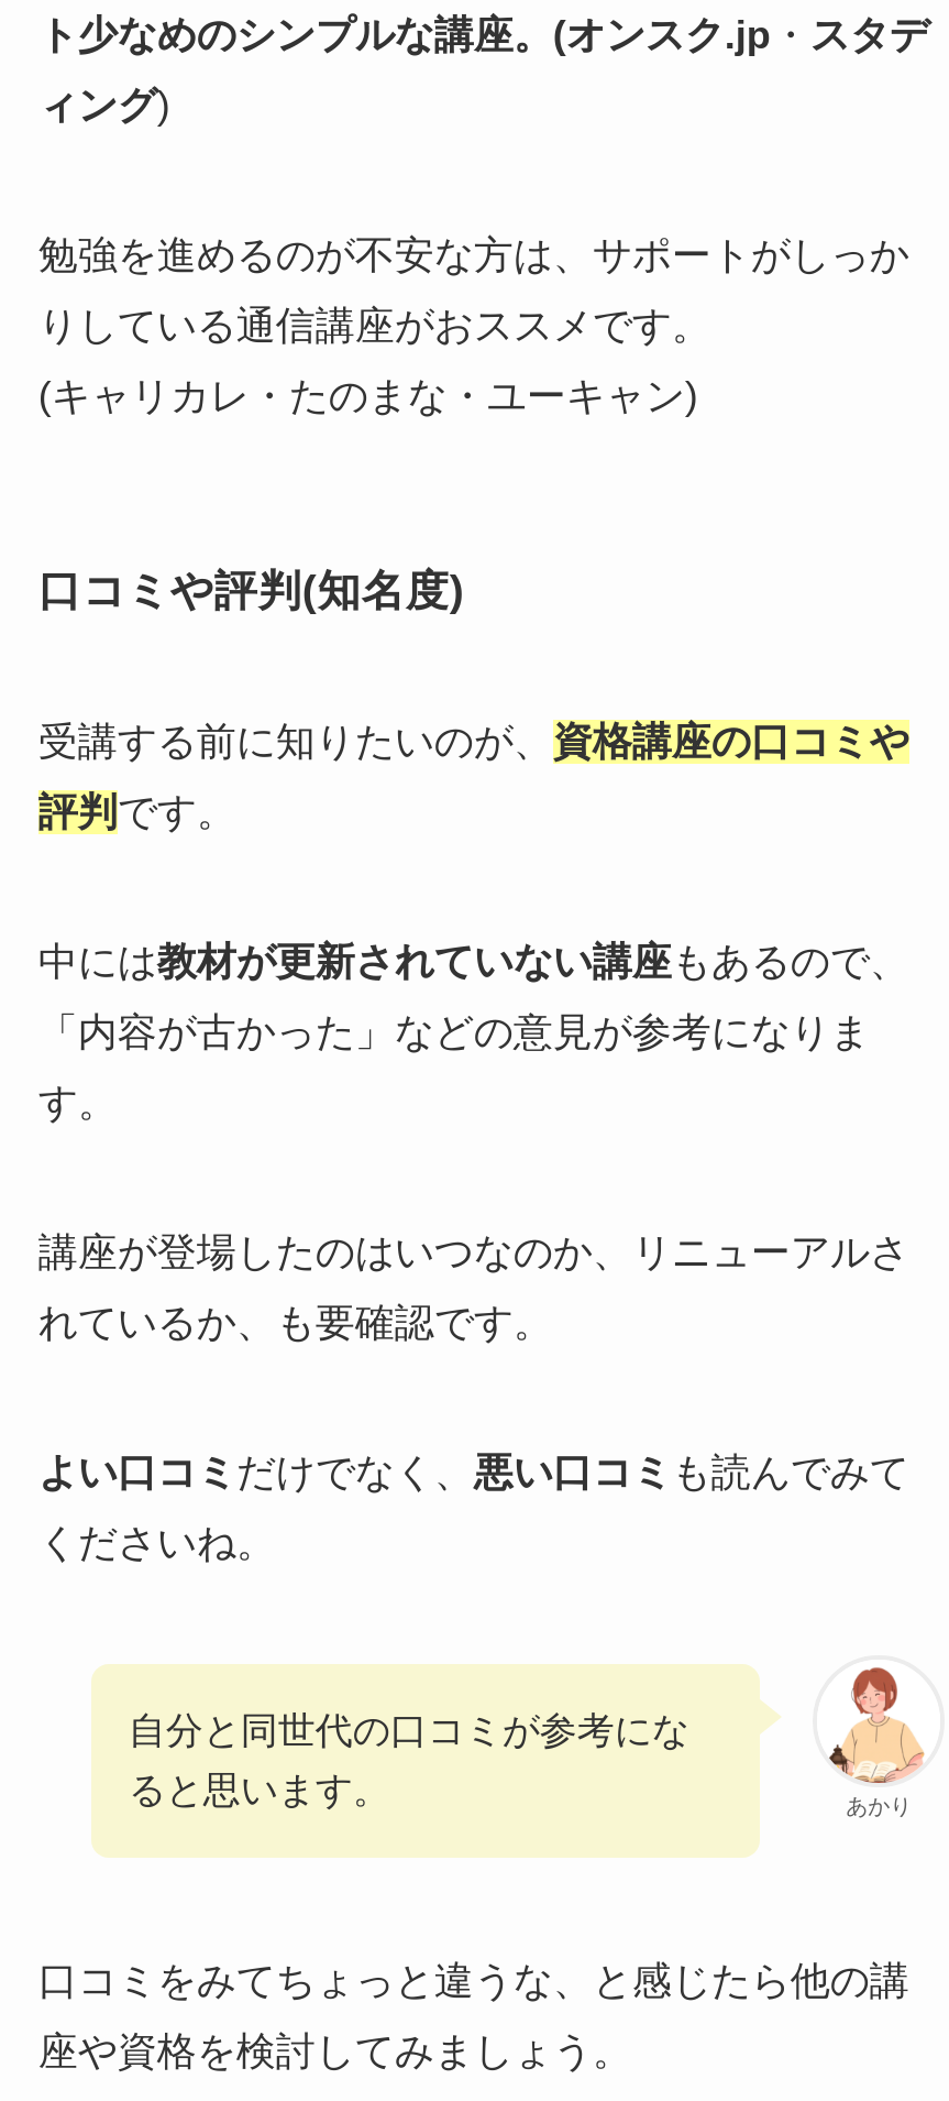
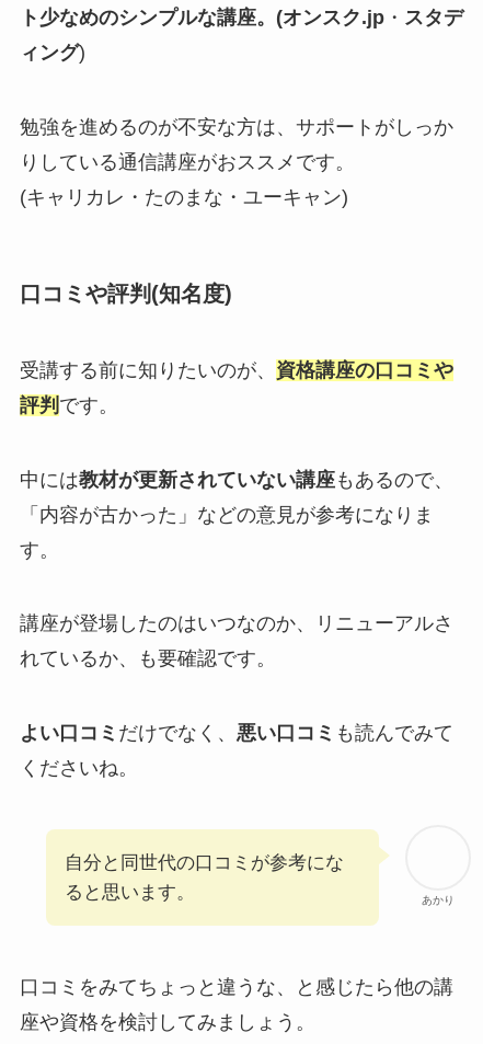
- [image]
